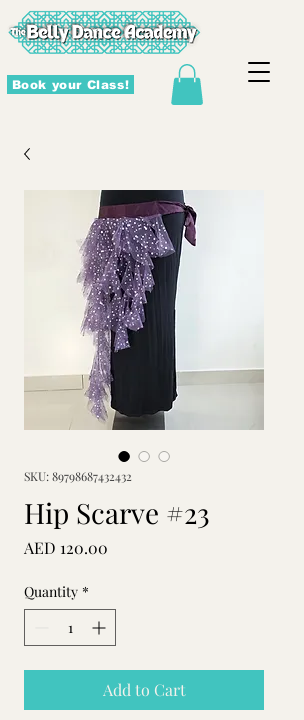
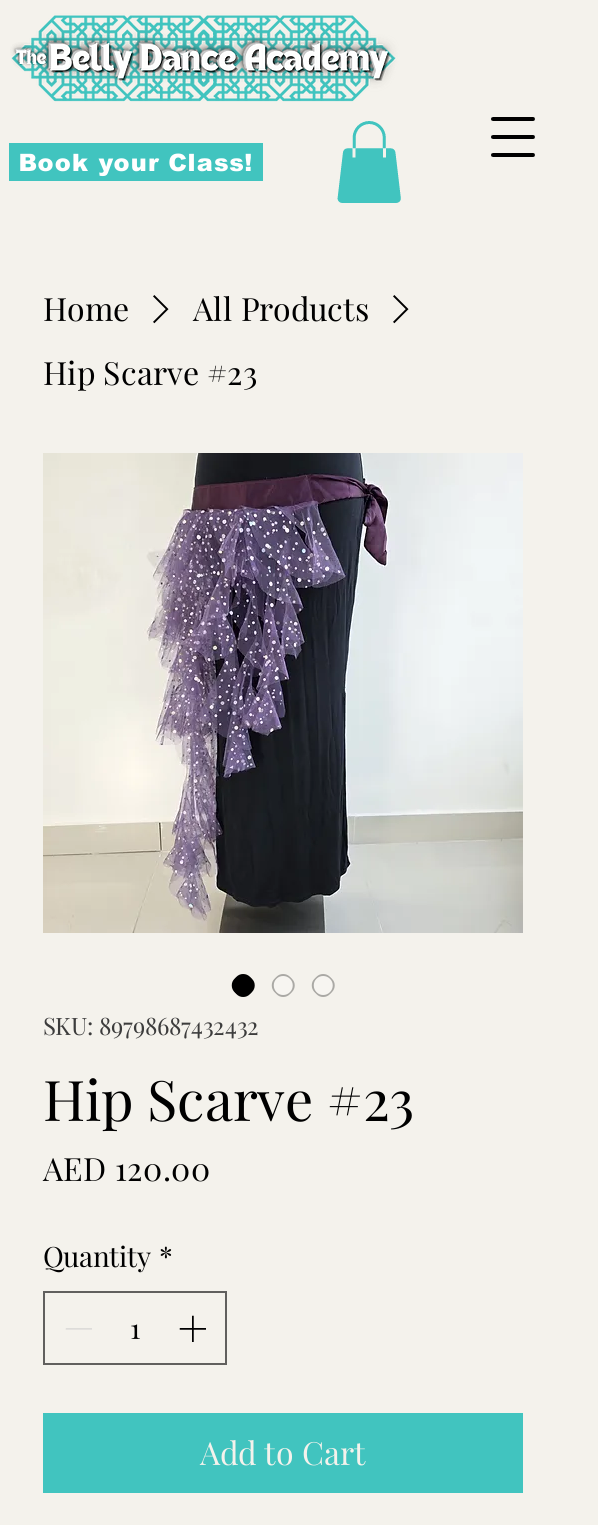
+ Home
+ All Products
+ Hip Scarve #23
